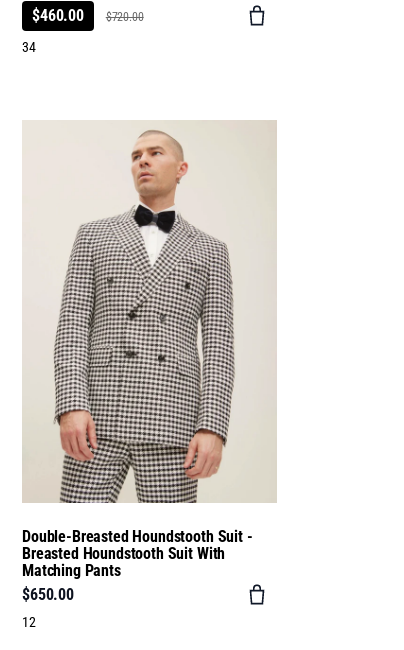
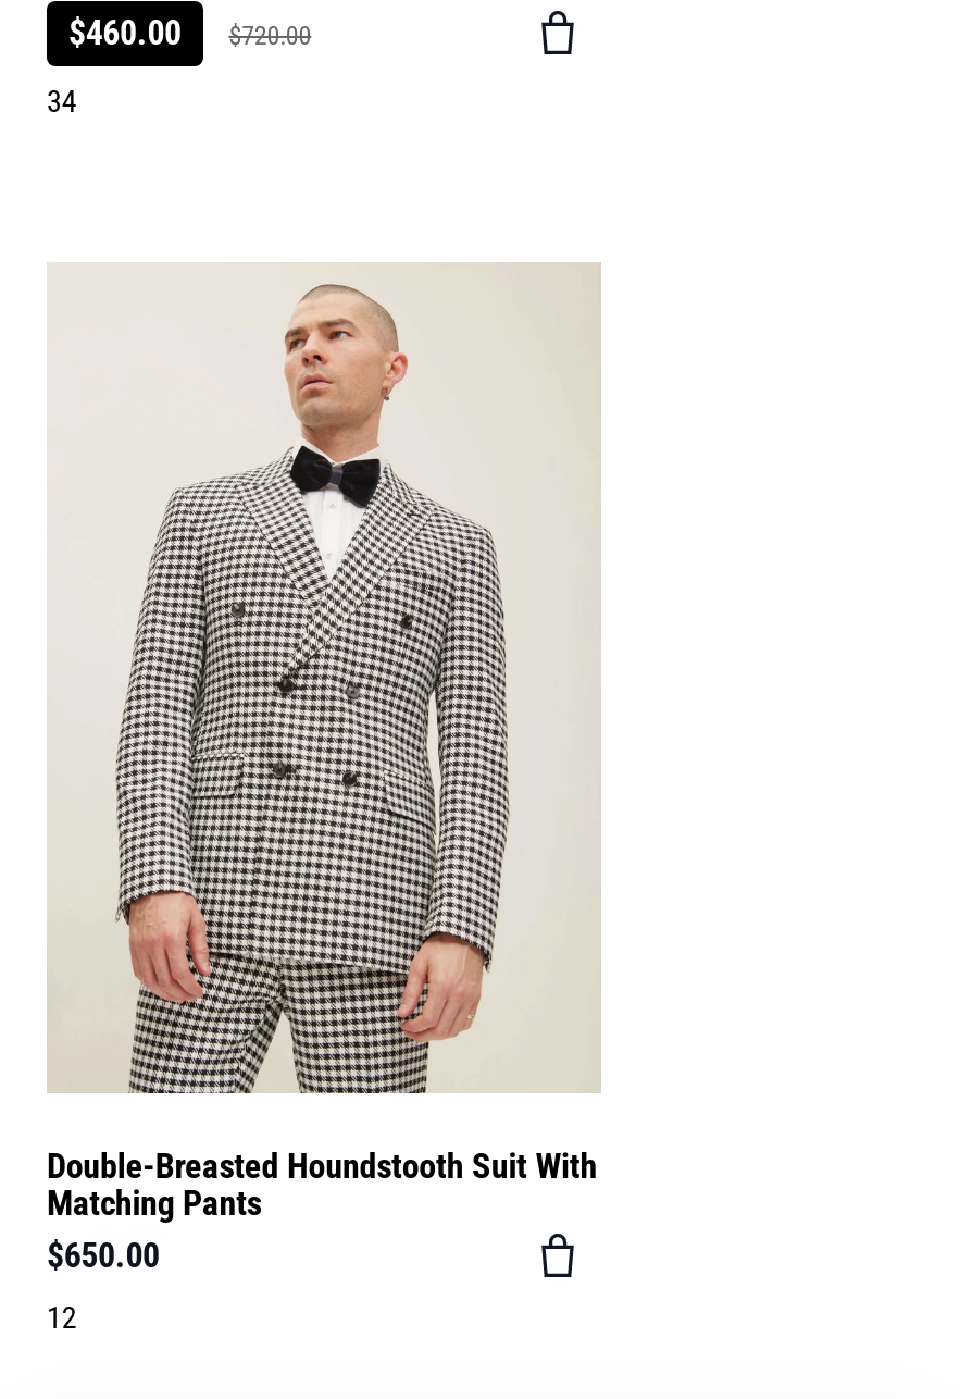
- Double-Breasted Houndstooth Suit -
- Breasted Houndstooth Suit With
+ Double-Breasted Houndstooth Suit With
